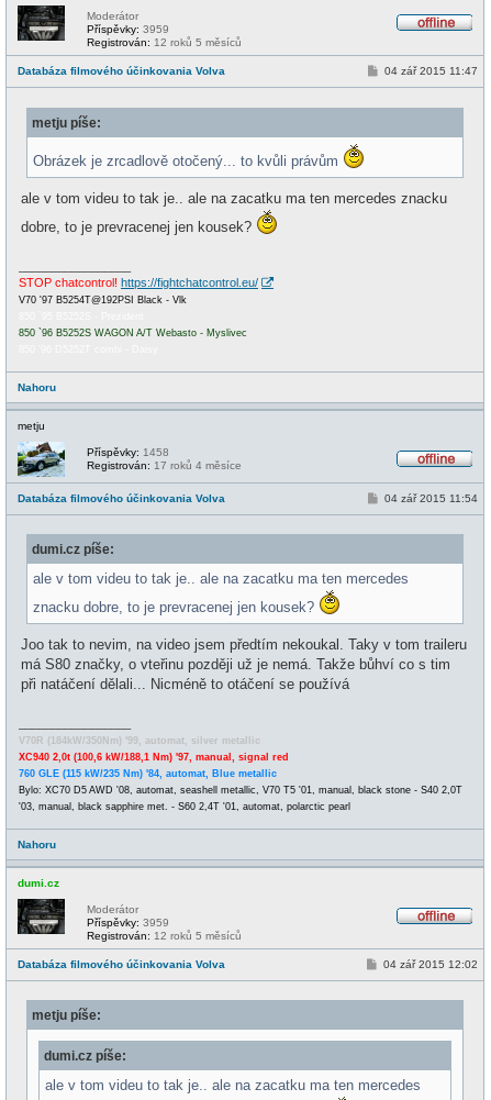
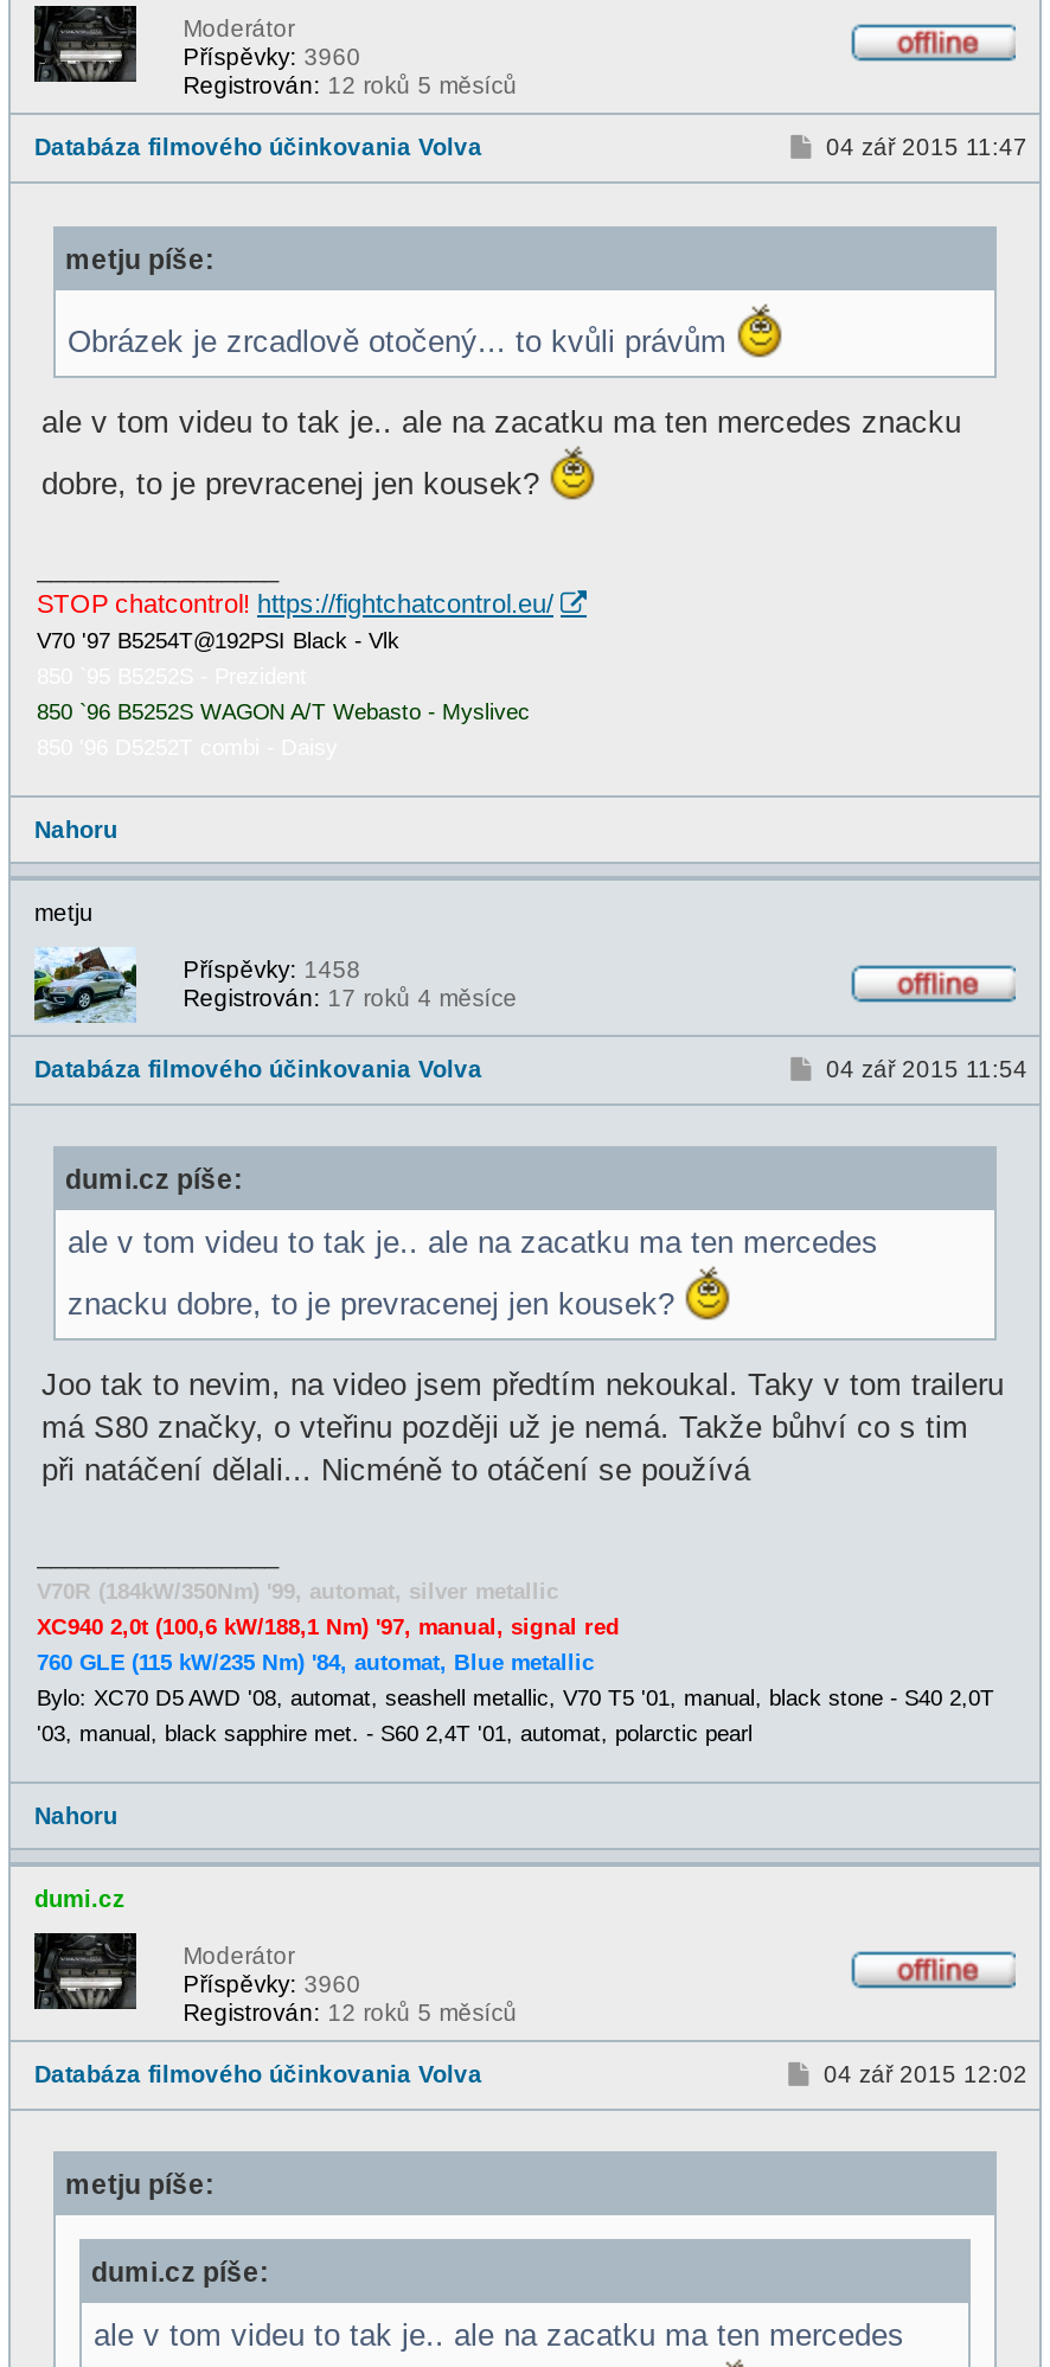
- Příspěvky: 3959
+ Příspěvky: 3960

- Příspěvky: 3959
+ Příspěvky: 3960
